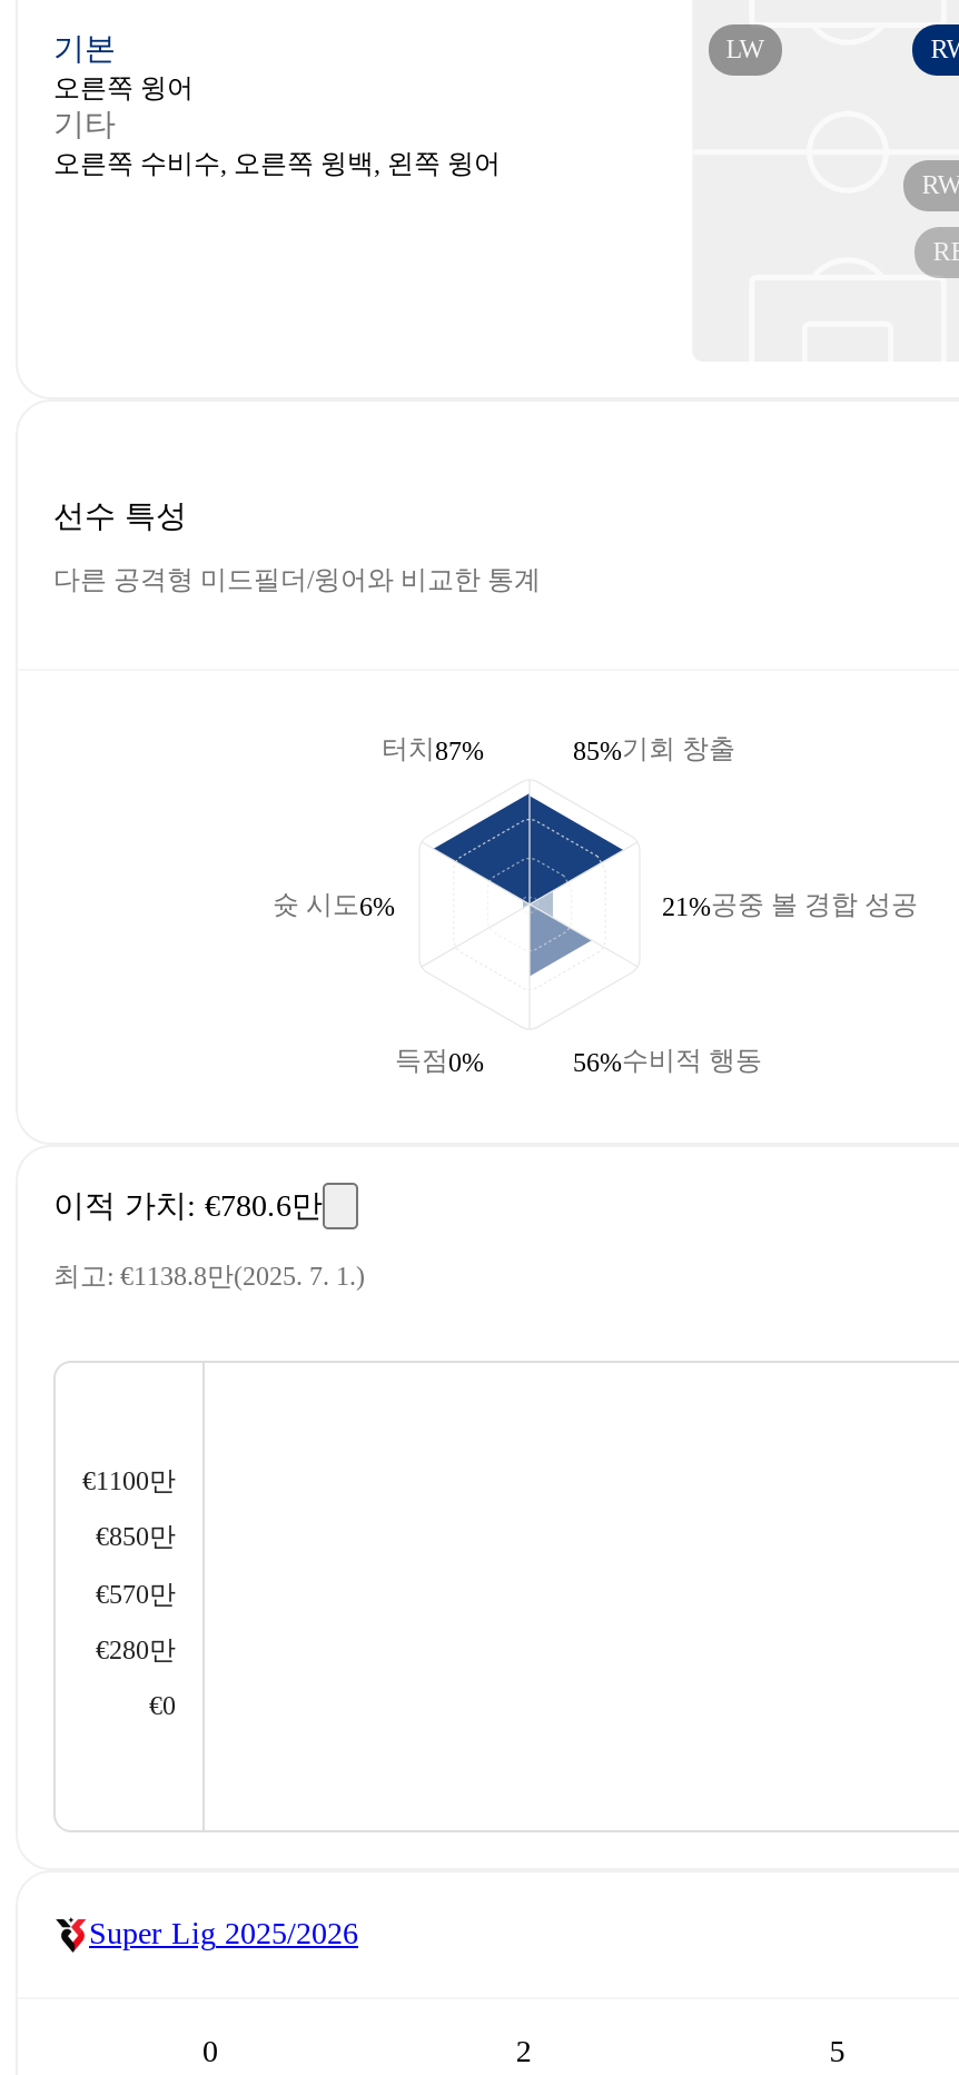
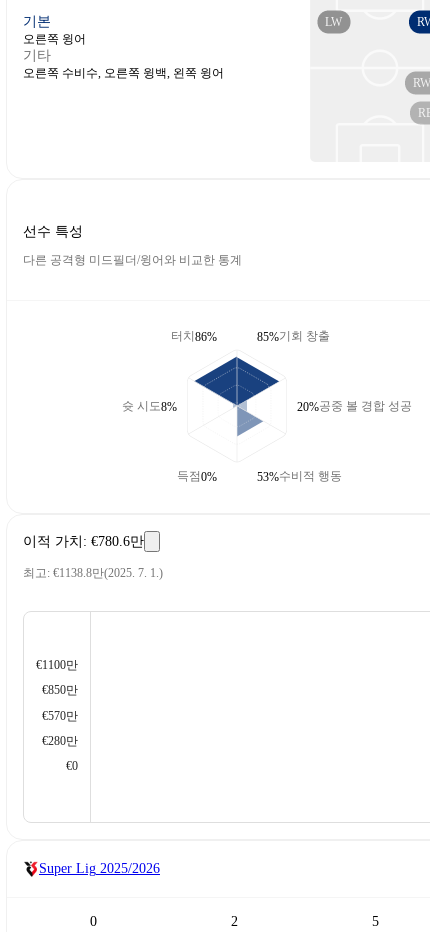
- 터치87%
+ 터치86%

- 슛 시도6%
+ 슛 시도8%

- 21% 공중 볼 경합 성공
+ 20% 공중 볼 경합 성공

- 56% 수비적 행동
+ 53% 수비적 행동
